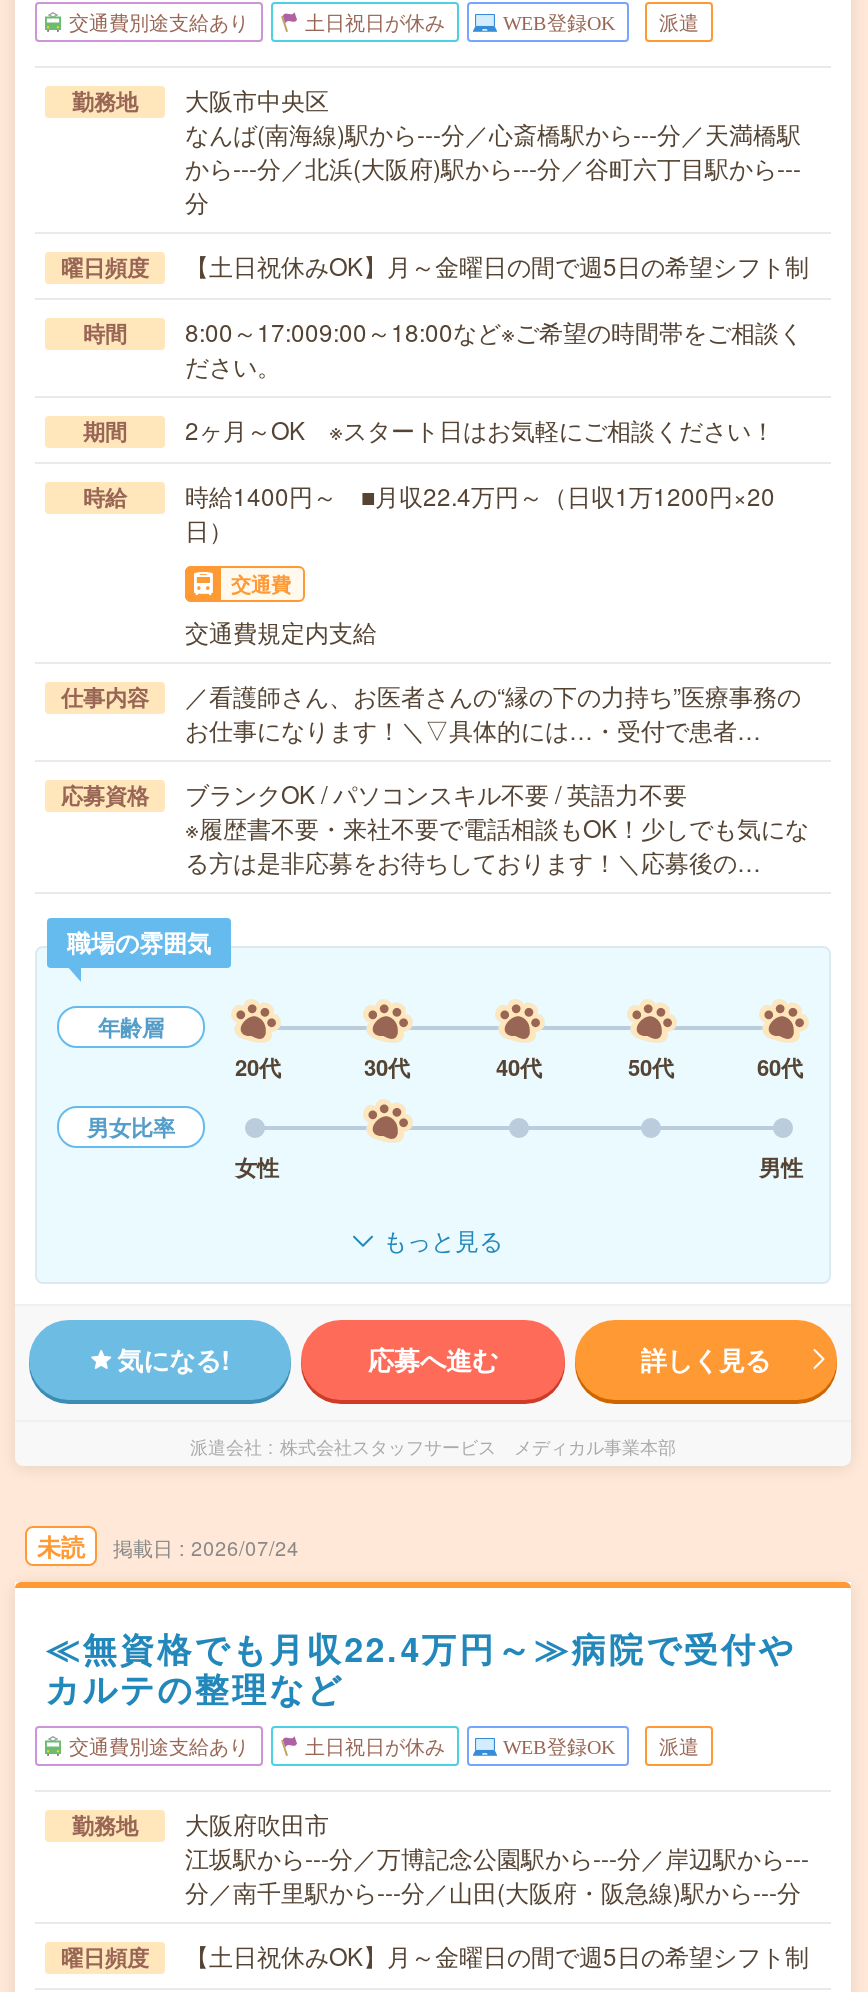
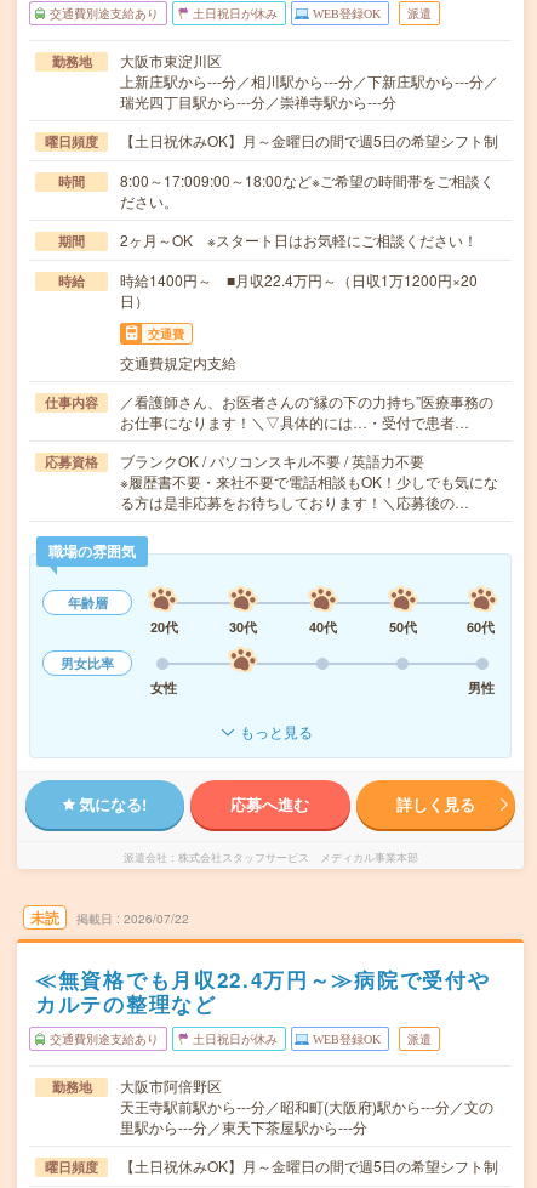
- 大阪市中央区
- なんば(南海線)駅から---分／心斎橋駅から---分／天満橋駅
- から---分／北浜(大阪府)駅から---分／谷町六丁目駅から---
- 分
+ 大阪市東淀川区
+ 上新庄駅から---分／相川駅から---分／下新庄駅から---分／
+ 瑞光四丁目駅から---分／崇禅寺駅から---分

- 2026/07/24
+ 2026/07/22

- 大阪府吹田市
- 江坂駅から---分／万博記念公園駅から---分／岸辺駅から---
- 分／南千里駅から---分／山田(大阪府・阪急線)駅から---分
+ 大阪市阿倍野区
+ 天王寺駅前駅から---分／昭和町(大阪府)駅から---分／文の
+ 里駅から---分／東天下茶屋駅から---分
